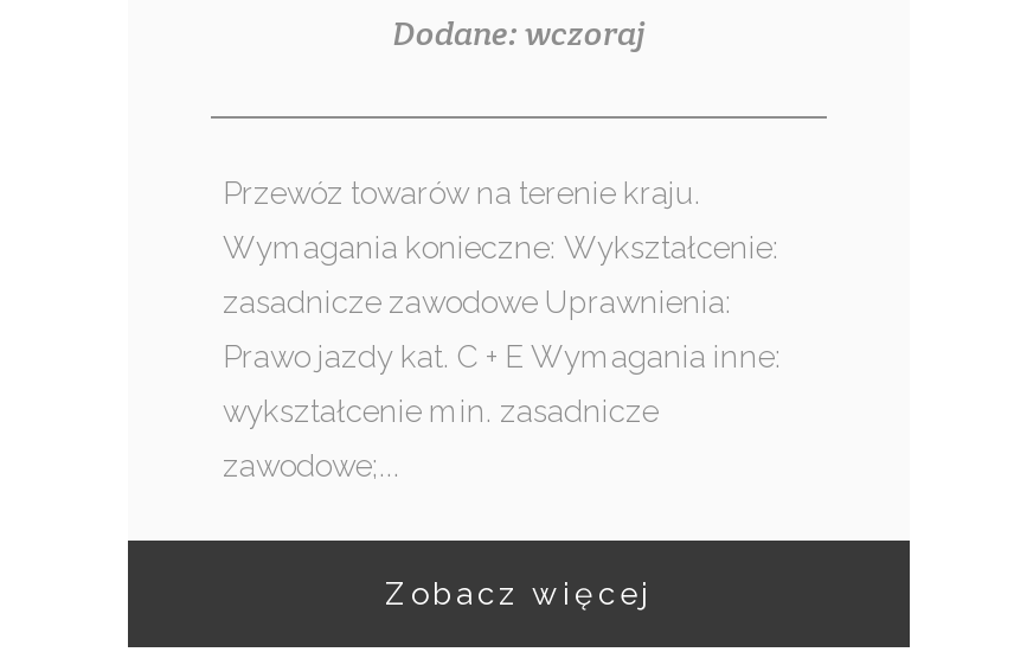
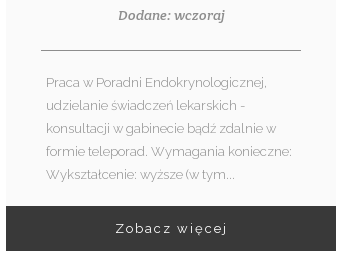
- Przewóz towarów na terenie kraju.
- Wymagania konieczne: Wykształcenie:
- zasadnicze zawodowe Uprawnienia:
- Prawo jazdy kat. C + E Wymagania inne:
- wykształcenie min. zasadnicze
- zawodowe;...
+ Praca w Poradni Endokrynologicznej,
+ udzielanie świadczeń lekarskich -
+ konsultacji w gabinecie bądź zdalnie w
+ formie teleporad. Wymagania konieczne:
+ Wykształcenie: wyższe (w tym...
